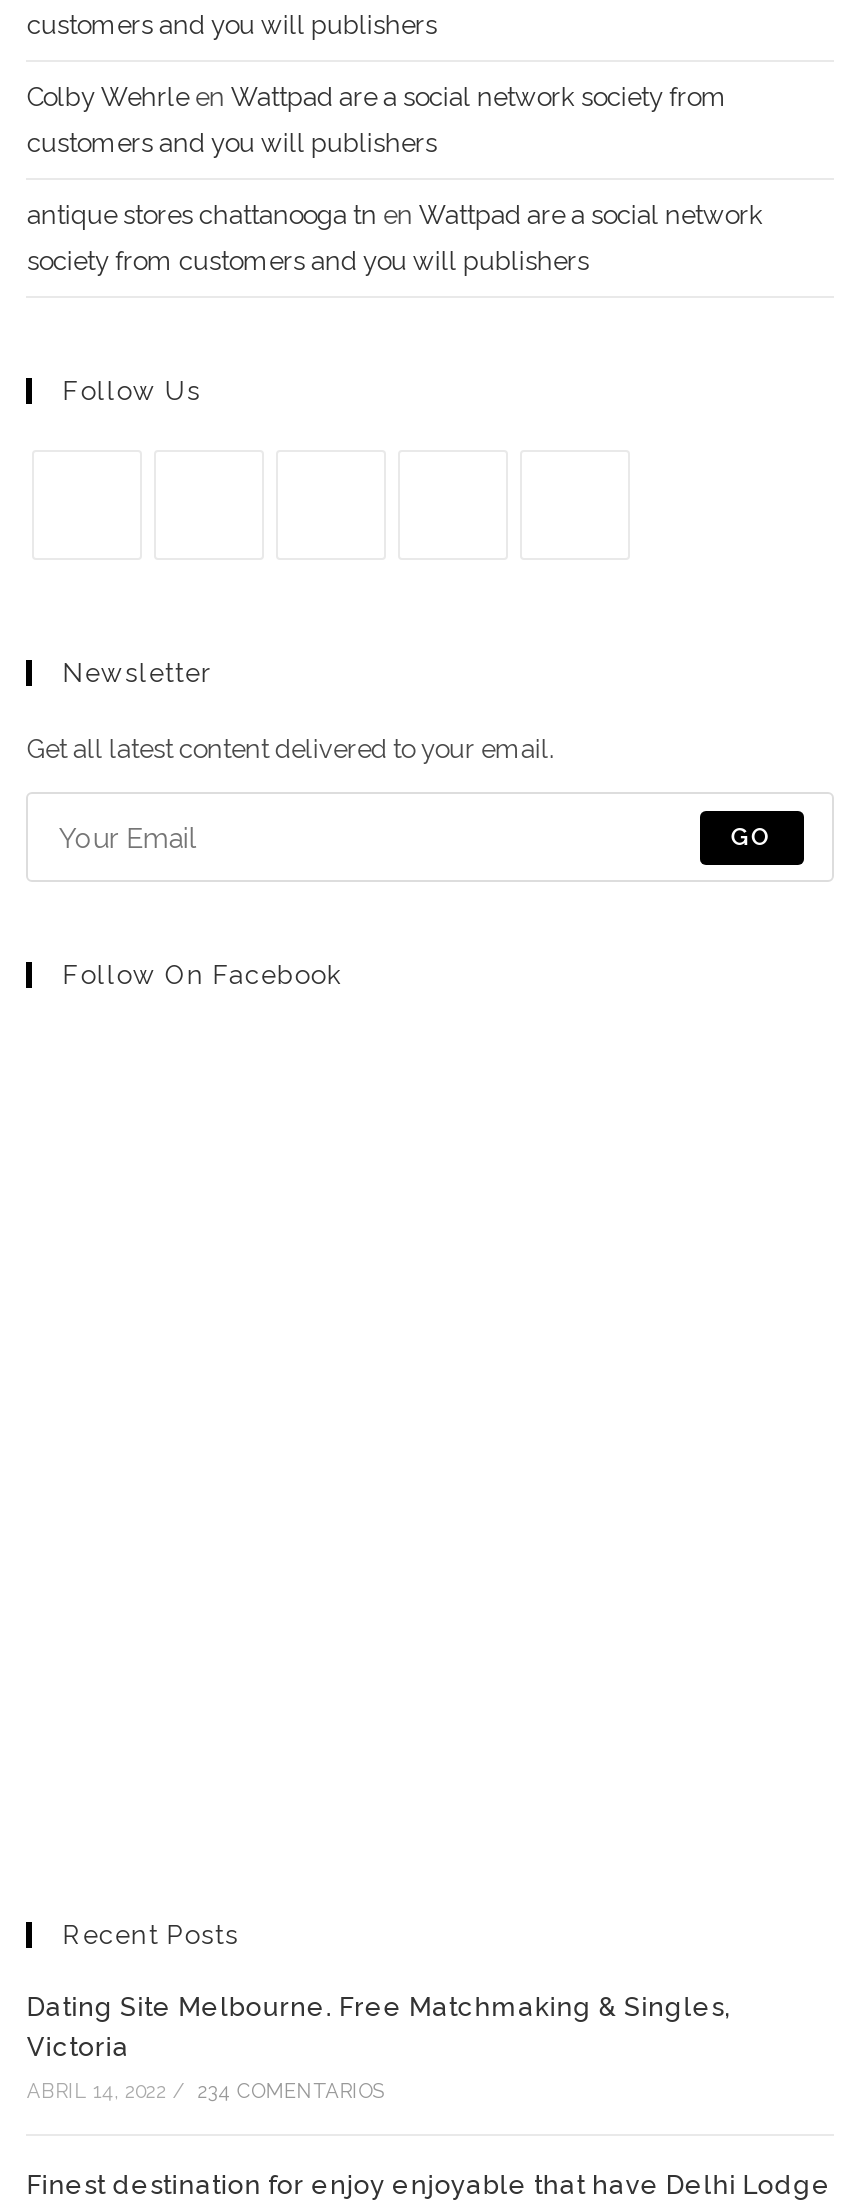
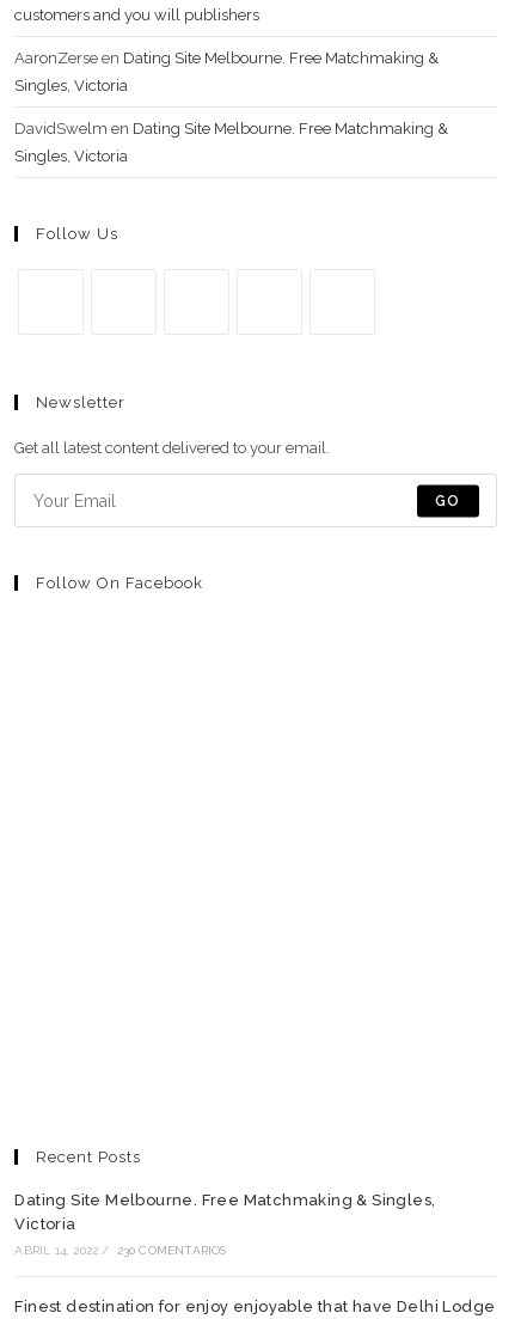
- Colby Wehrle en Wattpad are a social network society from
+ AaronZerse en Dating Site Melbourne. Free Matchmaking &

- customers and you will publishers
+ Singles, Victoria

- antique stores chattanooga tn en Wattpad are a social network
+ DavidSwelm en Dating Site Melbourne. Free Matchmaking &

- society from customers and you will publishers
+ Singles, Victoria

- ABRIL 14, 2022 / 234 COMENTARIOS
+ ABRIL 14, 2022 / 230 COMENTARIOS
